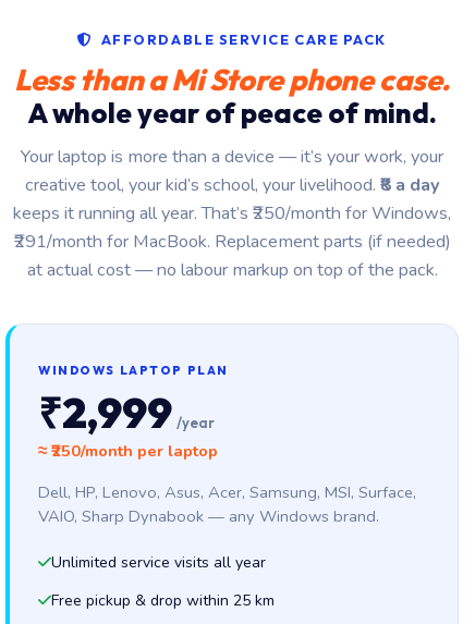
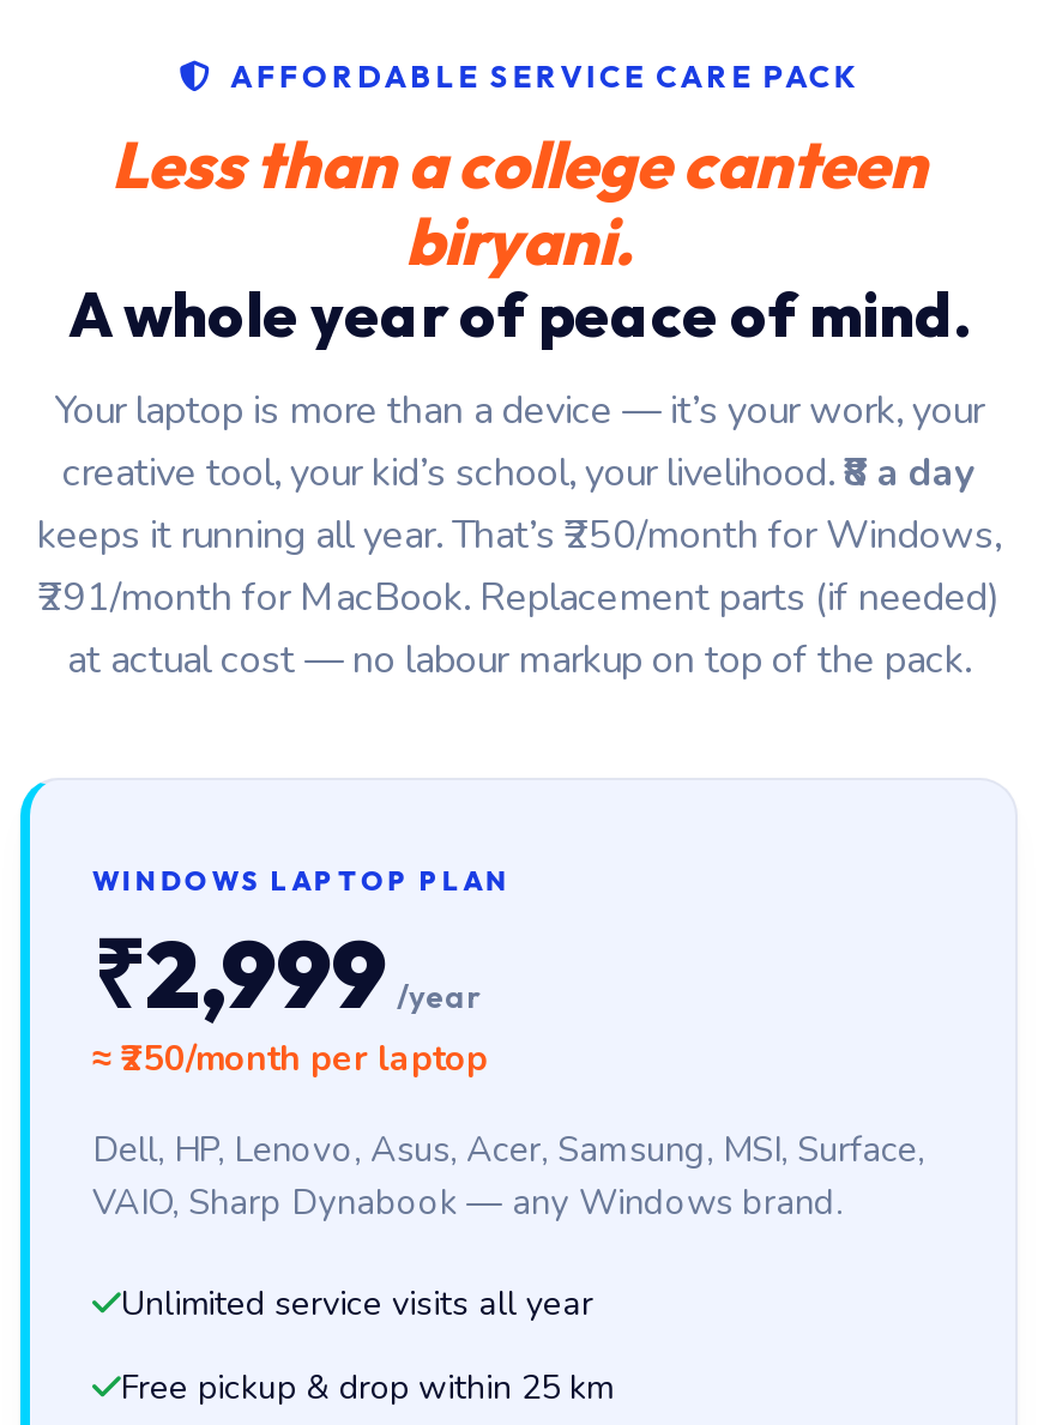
- Less than a Mi Store phone case.
+ Less than a college canteen
+ biryani.
